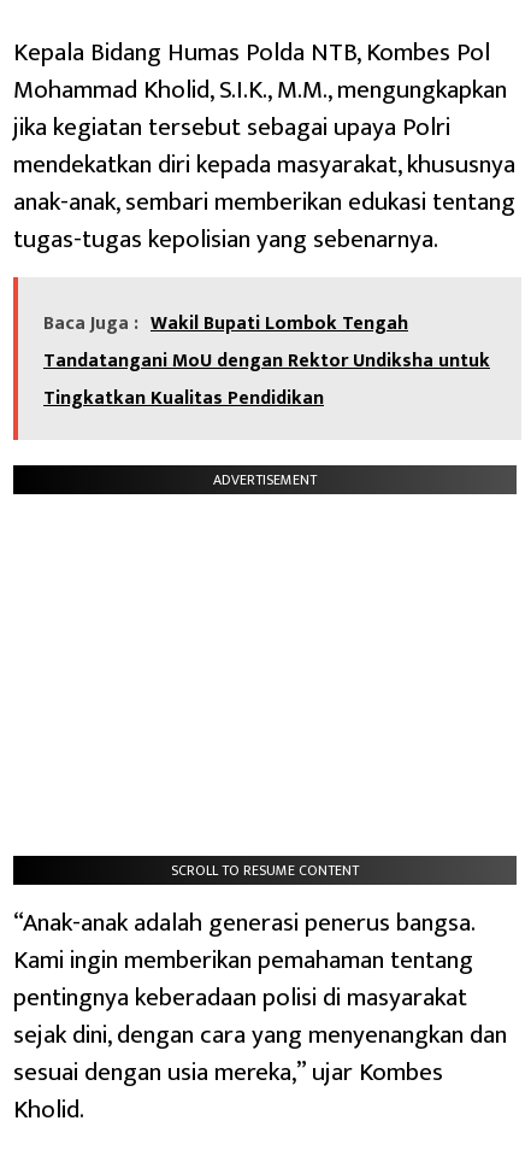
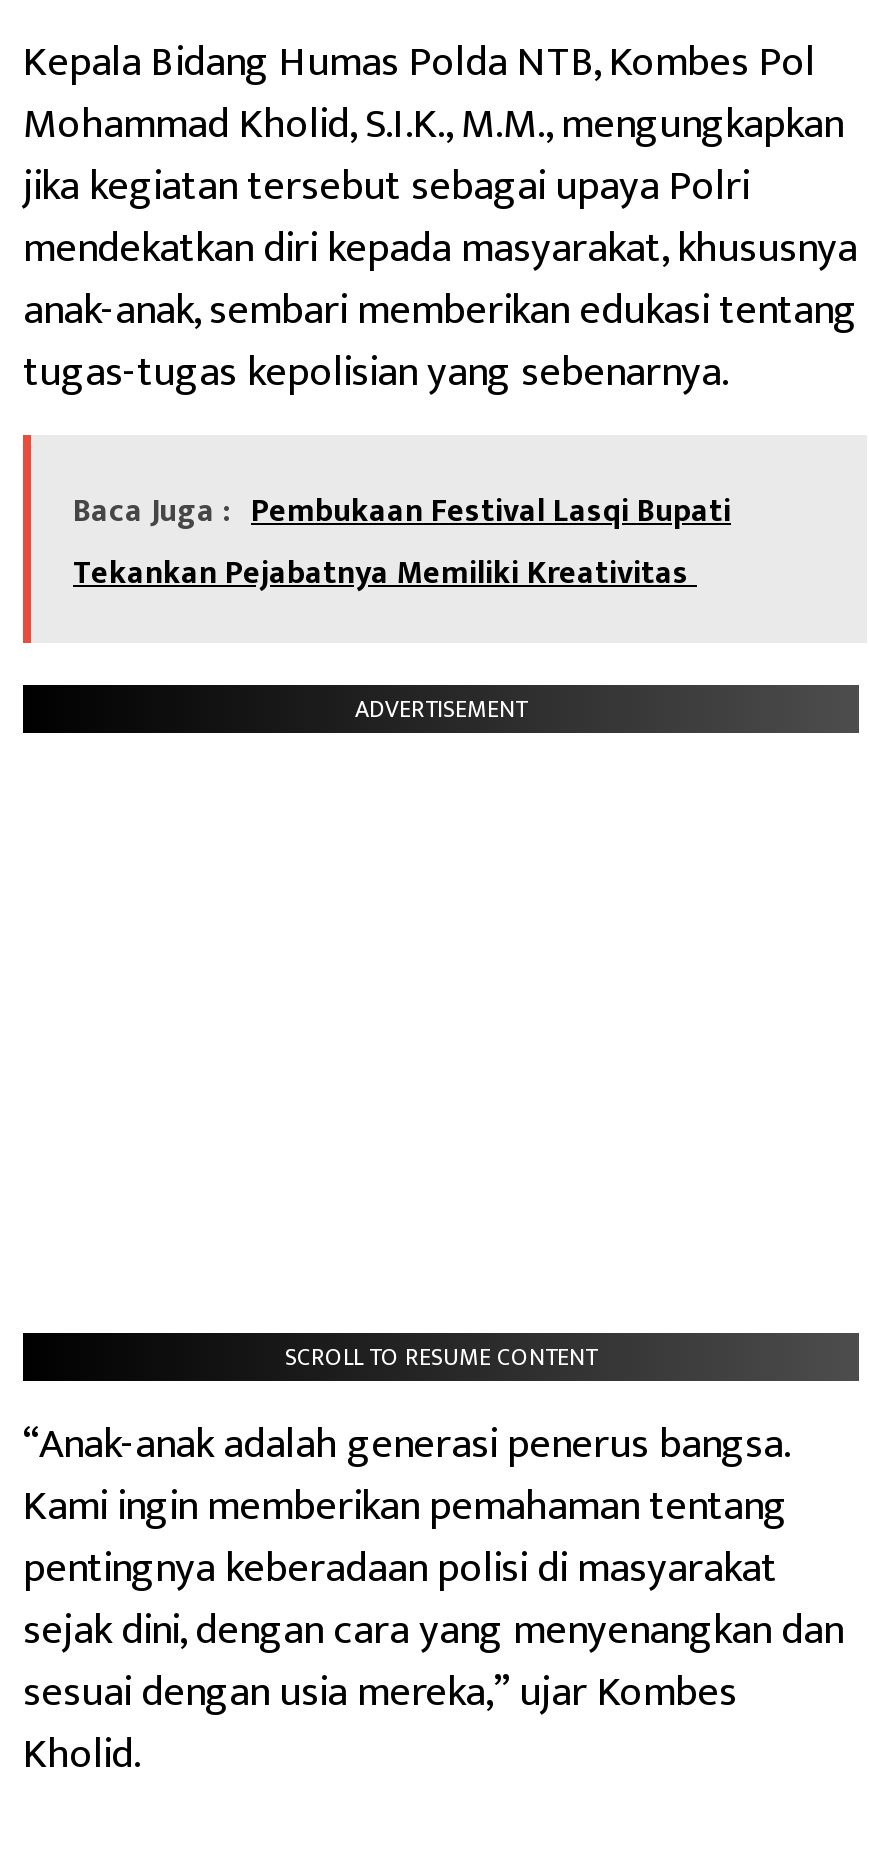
- Baca Juga : Wakil Bupati Lombok Tengah
- Tandatangani MoU dengan Rektor Undiksha untuk
- Tingkatkan Kualitas Pendidikan
+ Baca Juga : Pembukaan Festival Lasqi Bupati
+ Tekankan Pejabatnya Memiliki Kreativitas
